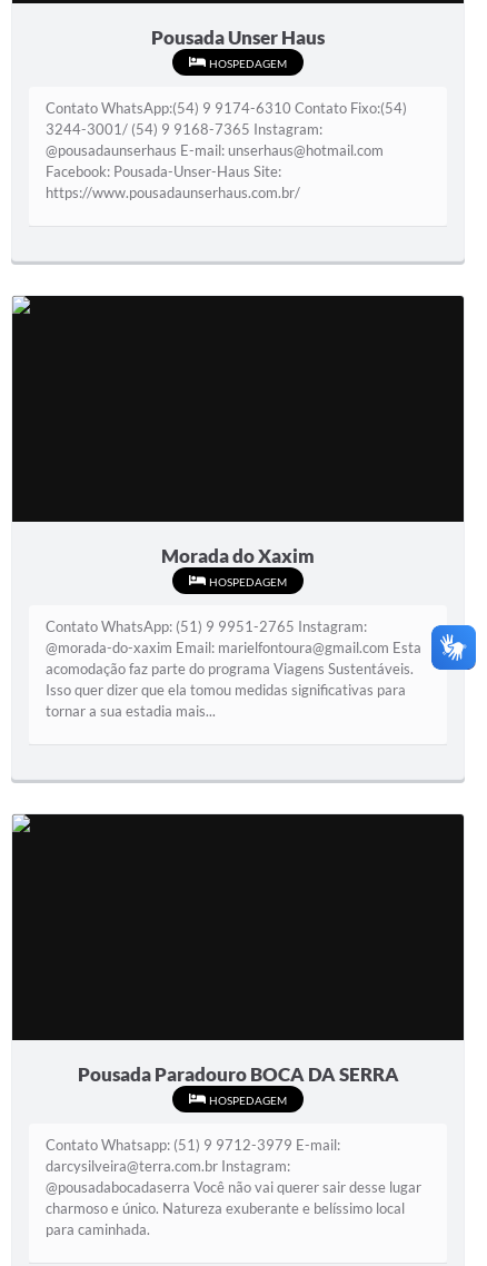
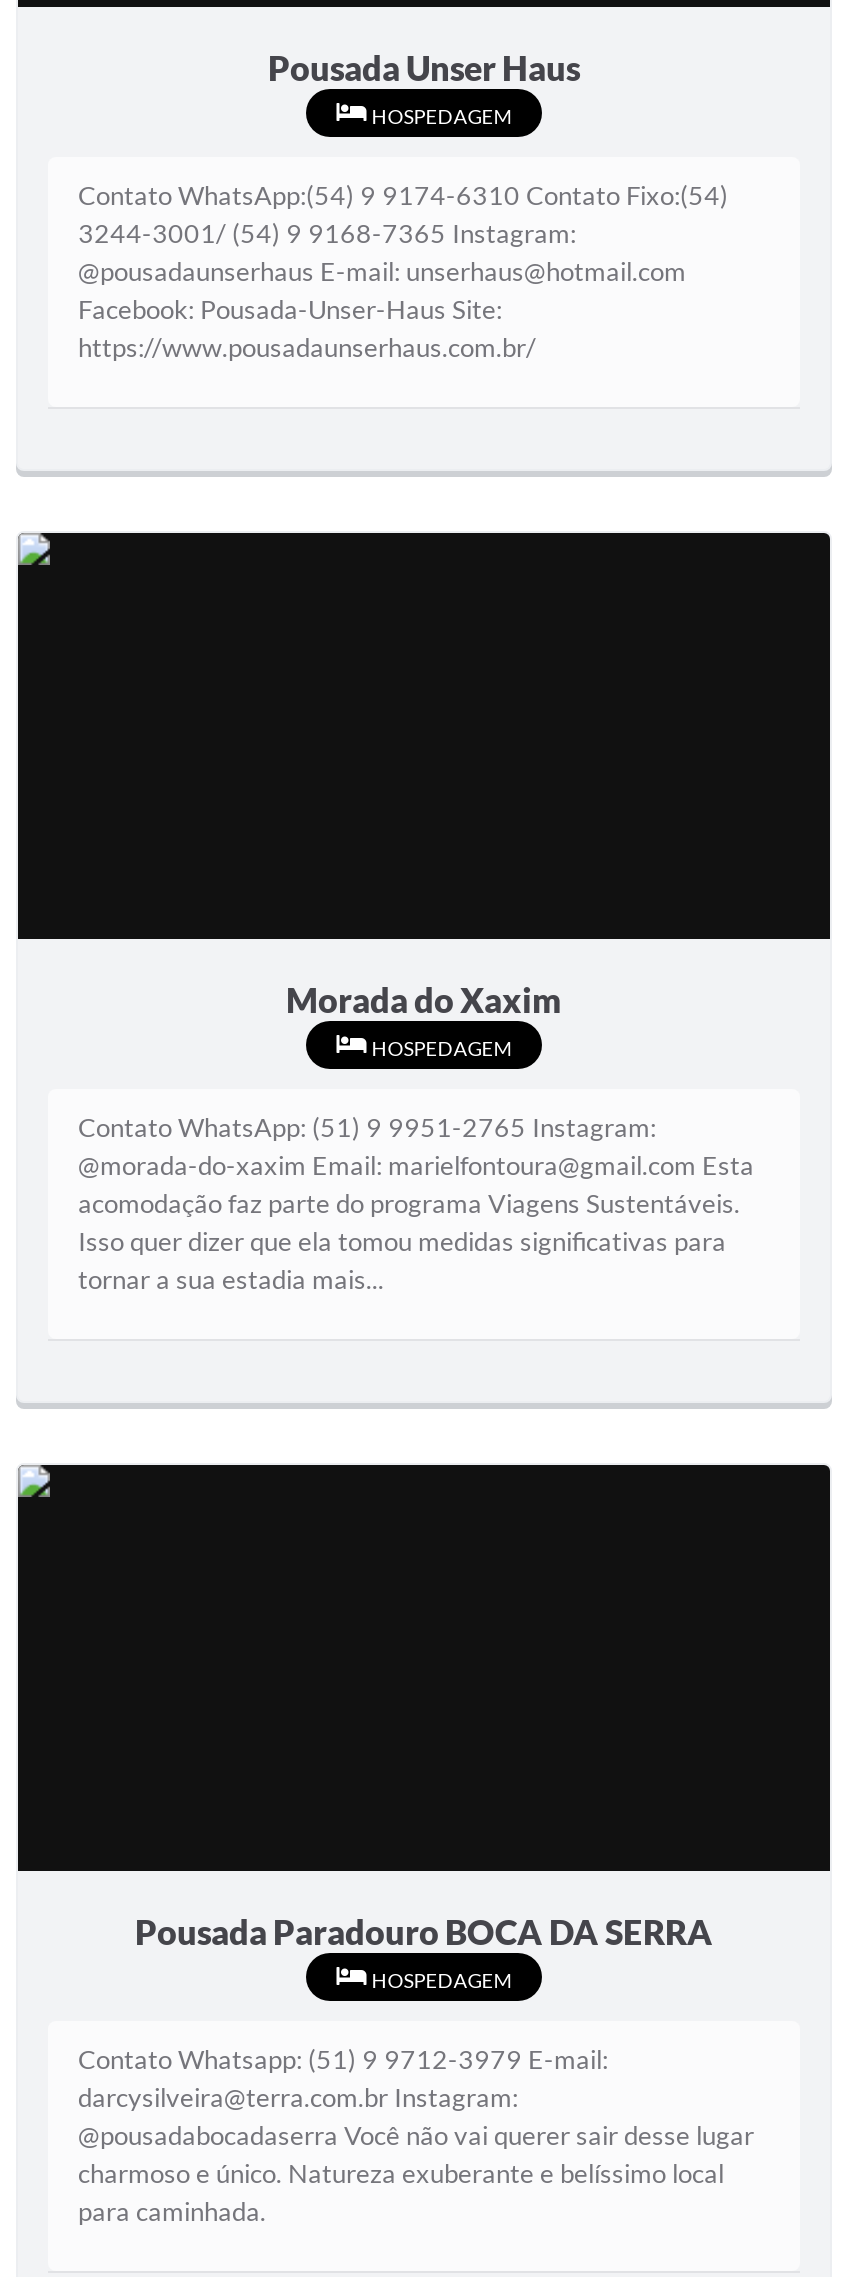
- [image]
